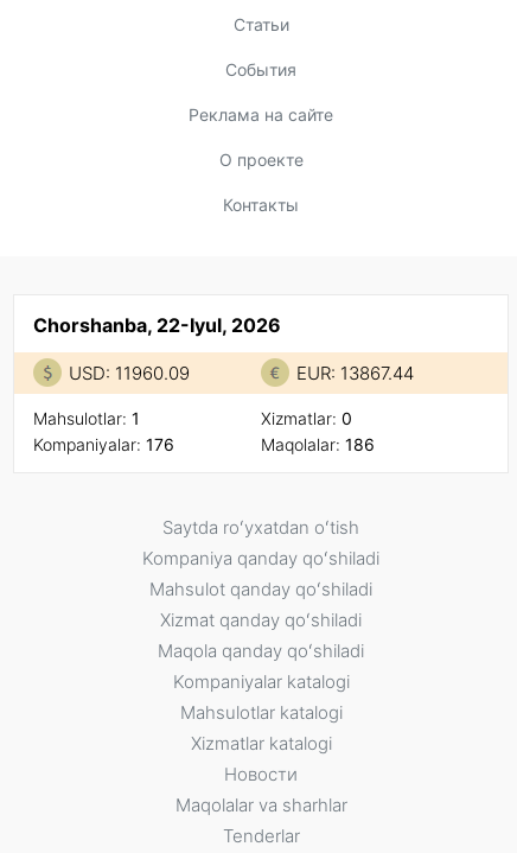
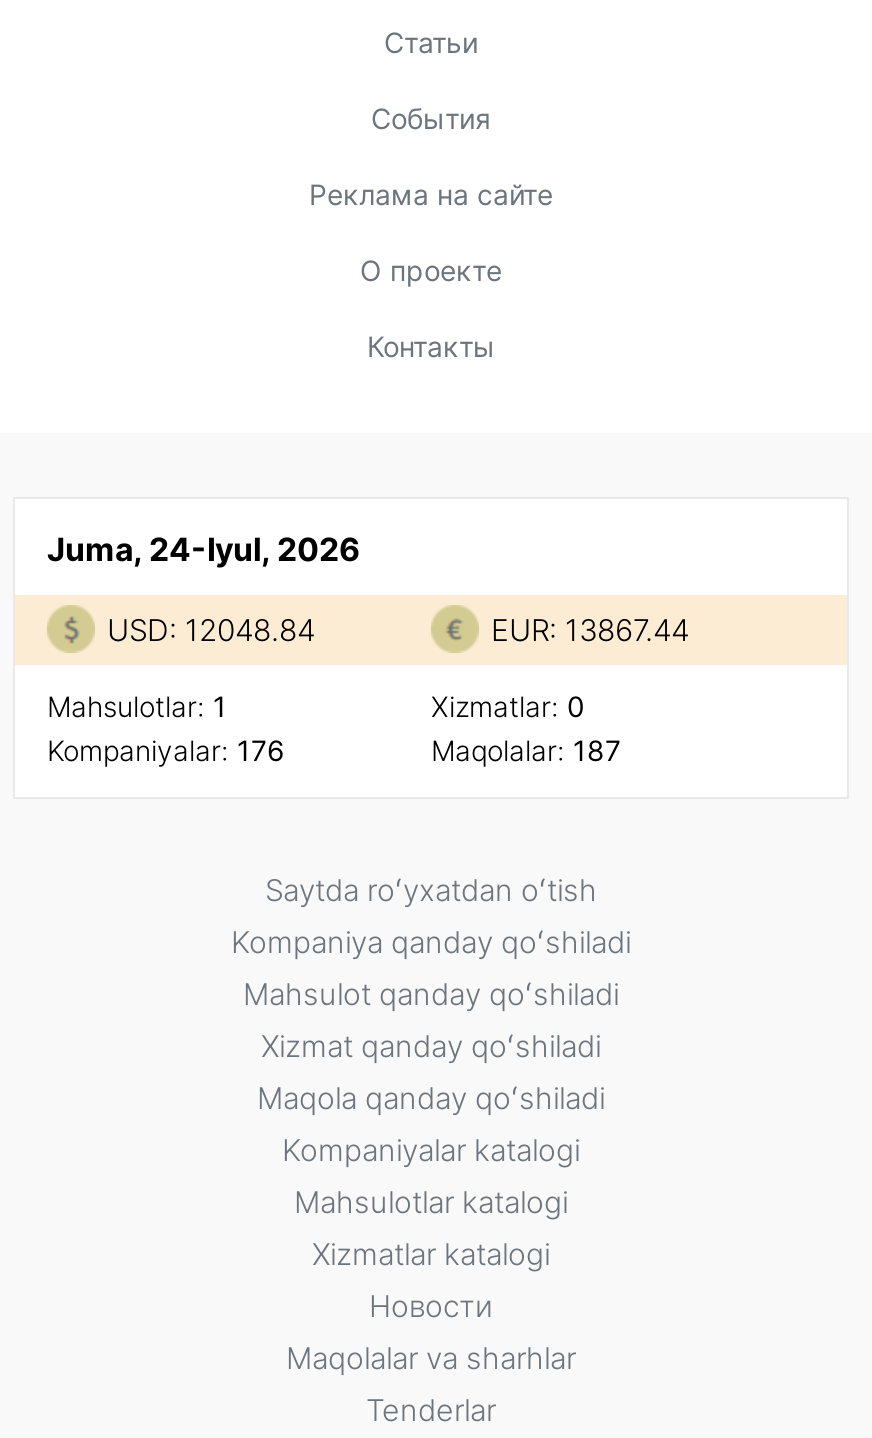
- Chorshanba, 22-Iyul, 2026
+ Juma, 24-Iyul, 2026

- USD: 11960.09
+ USD: 12048.84

- Maqolalar: 186
+ Maqolalar: 187
